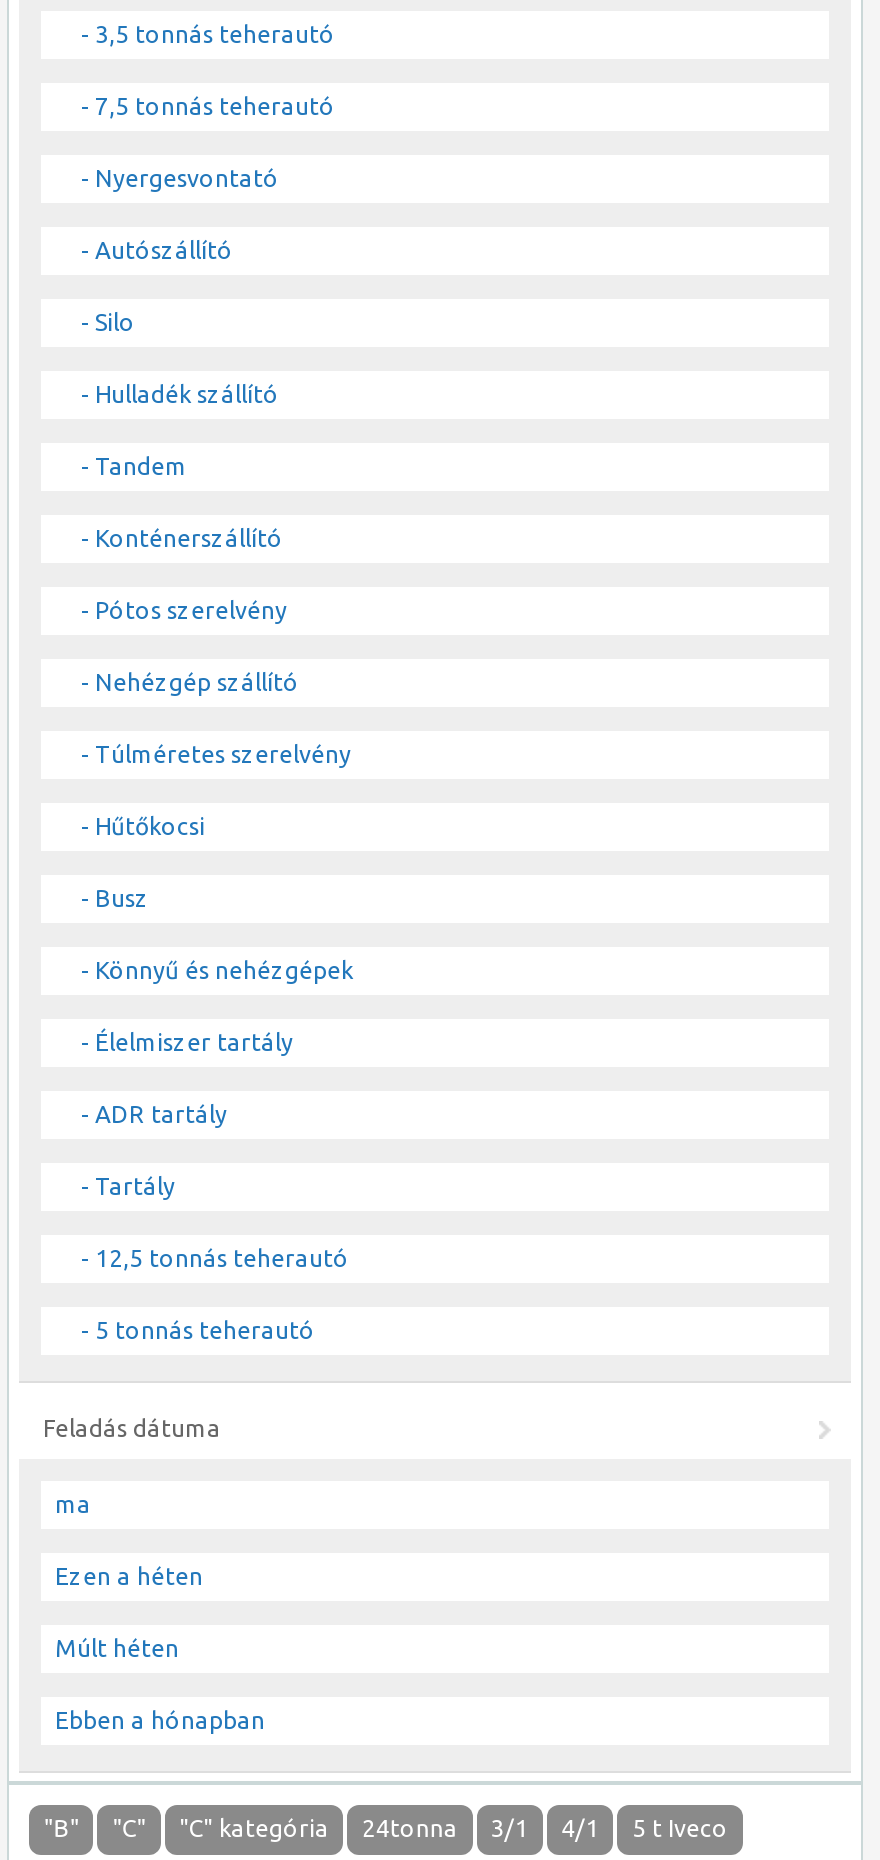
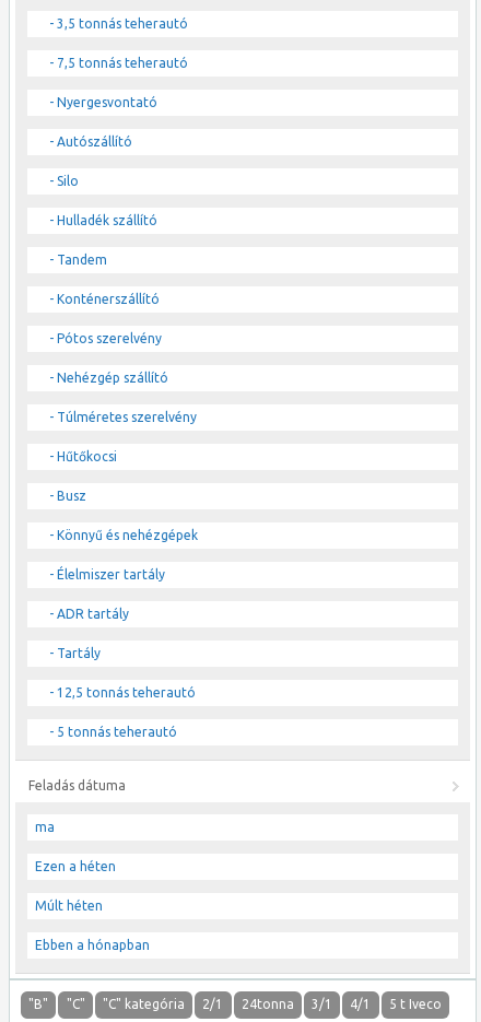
+ 2/1
